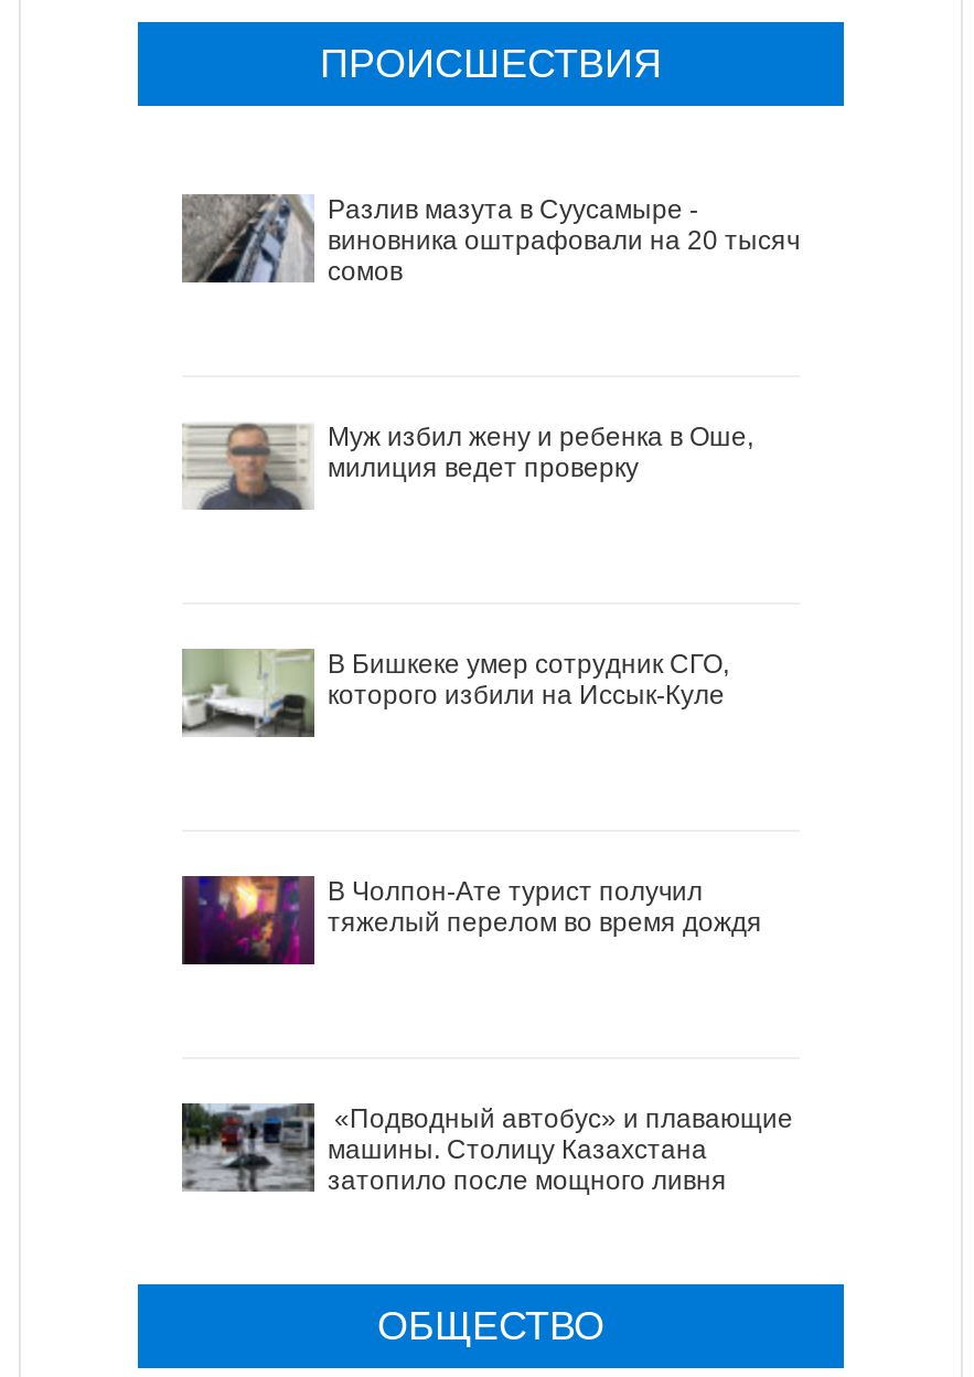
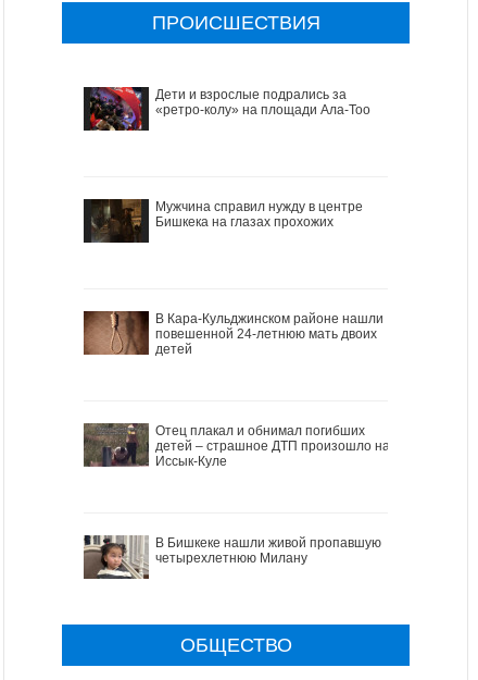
- [image]
- Разлив мазута в Суусамыре -
- виновника оштрафовали на 20 тысяч
- сомов
+ [image]
+ Дети и взрослые подрались за
+ «ретро-колу» на площади Ала-Тоо

- [image]
- Муж избил жену и ребенка в Оше,
- милиция ведет проверку
+ [image]
+ Мужчина справил нужду в центре
+ Бишкека на глазах прохожих

- [image]
- В Бишкеке умер сотрудник СГО,
- которого избили на Иссык-Куле
+ [image]
+ В Кара-Кульджинском районе нашли
+ повешенной 24-летнюю мать двоих
+ детей

- [image]
- В Чолпон-Ате турист получил
- тяжелый перелом во время дождя
+ [image]
+ Отец плакал и обнимал погибших
+ детей – страшное ДТП произошло на
+ Иссык-Куле

- [image]
- «Подводный автобус» и плавающие
- машины. Столицу Казахстана
- затопило после мощного ливня
+ [image]
+ В Бишкеке нашли живой пропавшую
+ четырехлетнюю Милану
